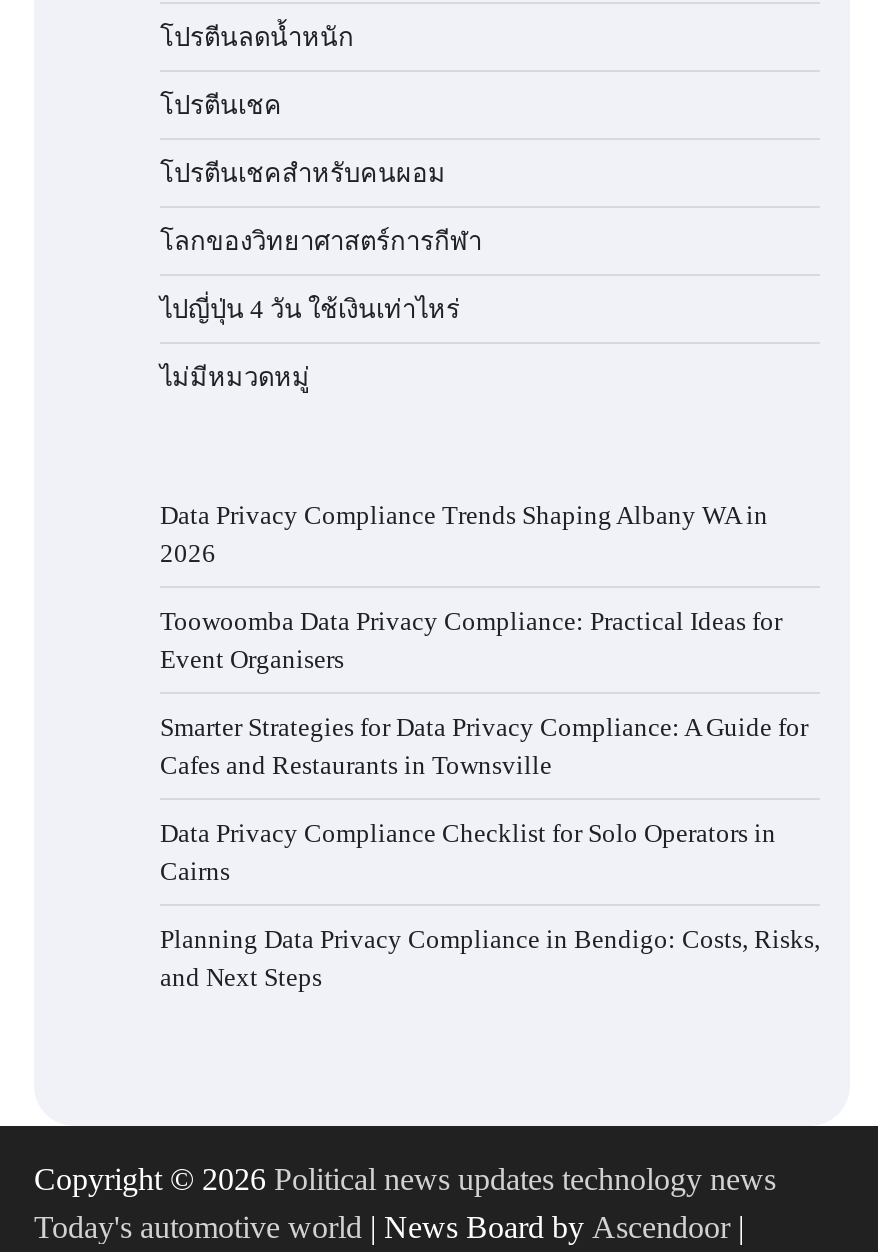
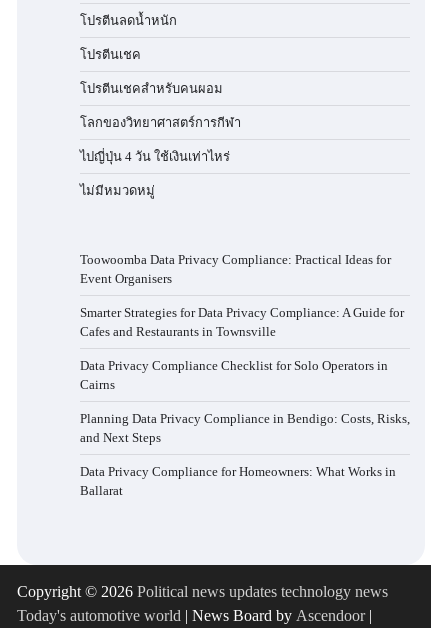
- Data Privacy Compliance Trends Shaping Albany WA in
- 2026

moved up: Toowoomba Data Privacy Compliance: Practical Ideas for | Event Organisers | Smarter Strategies for Data Privacy Compliance: A Guide for | Cafes and Restaurants in Townsville | Data Privacy Compliance Checklist for Solo Operators in | Cairns | Planning Data Privacy Compliance in Bendigo: Costs, Risks, | and Next Steps

+ Data Privacy Compliance for Homeowners: What Works in
+ Ballarat
